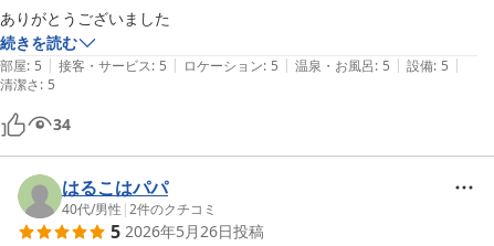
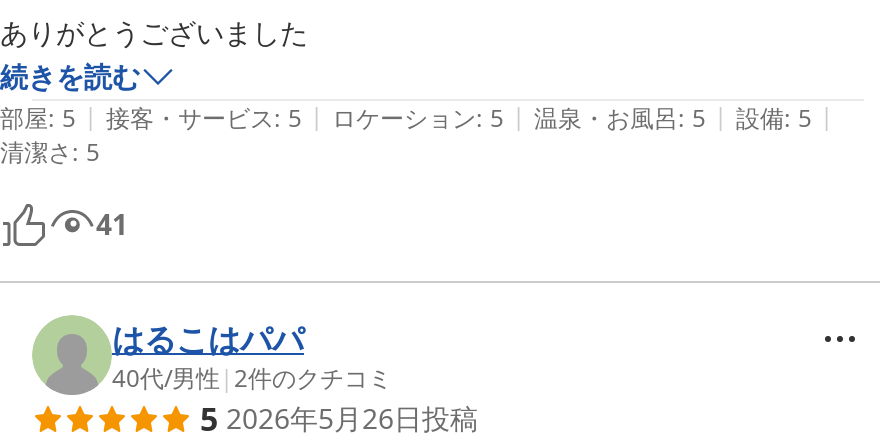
- 34
+ 41
